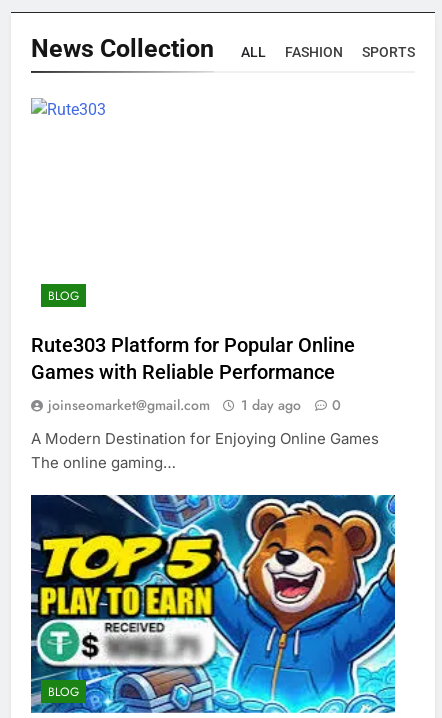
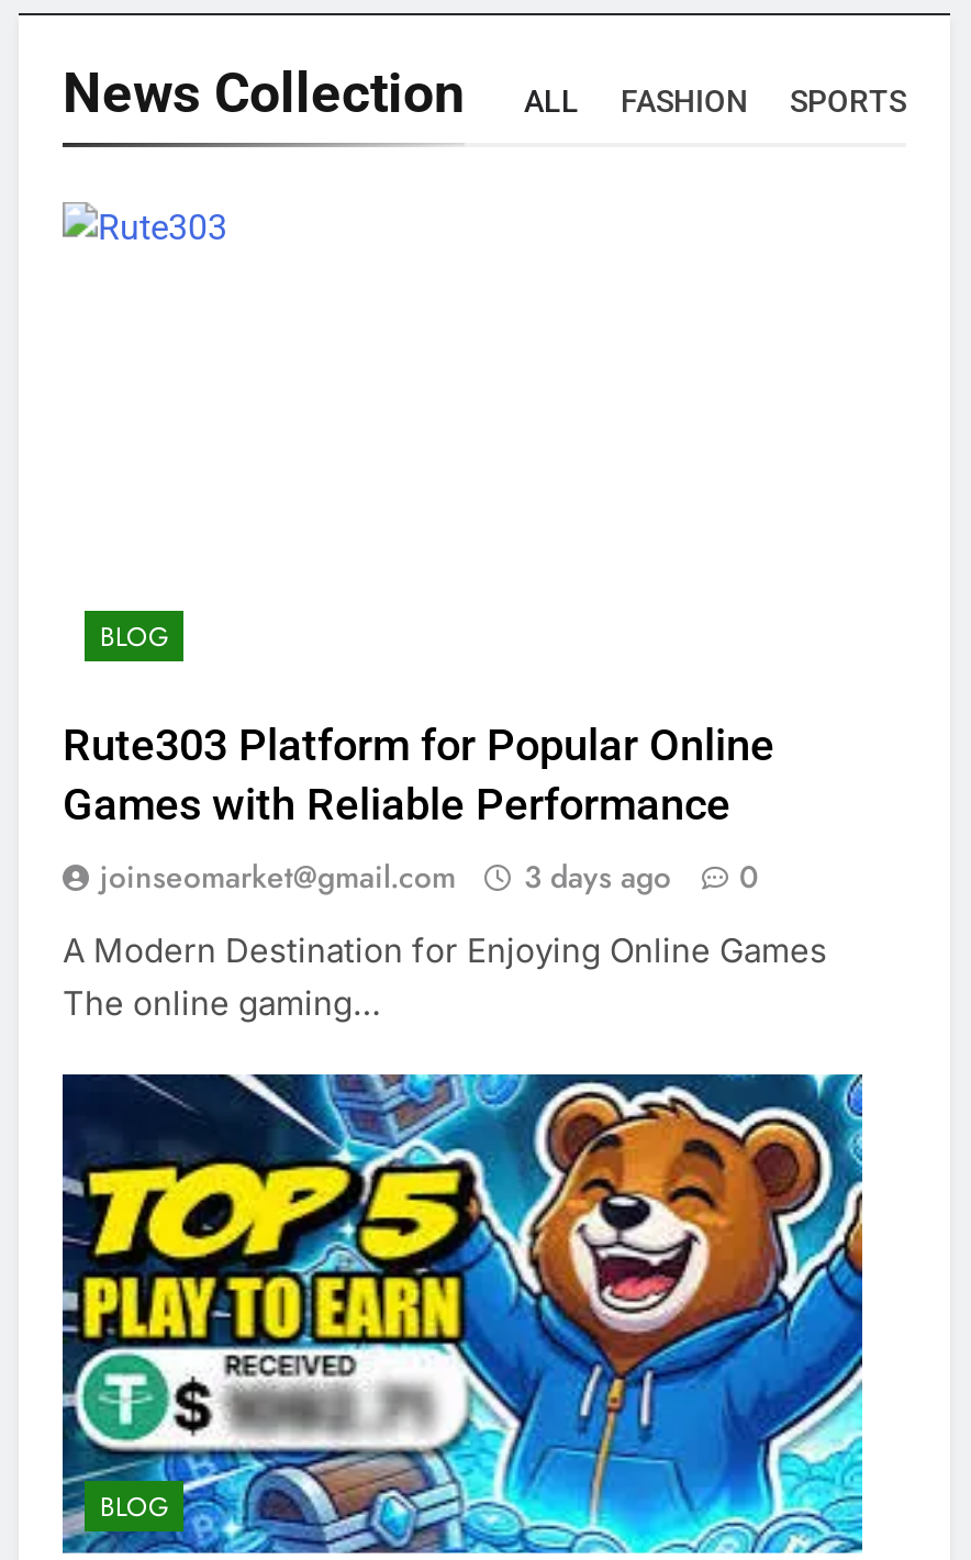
- joinseomarket@gmail.com 1 day ago 0
+ joinseomarket@gmail.com 3 days ago 0
